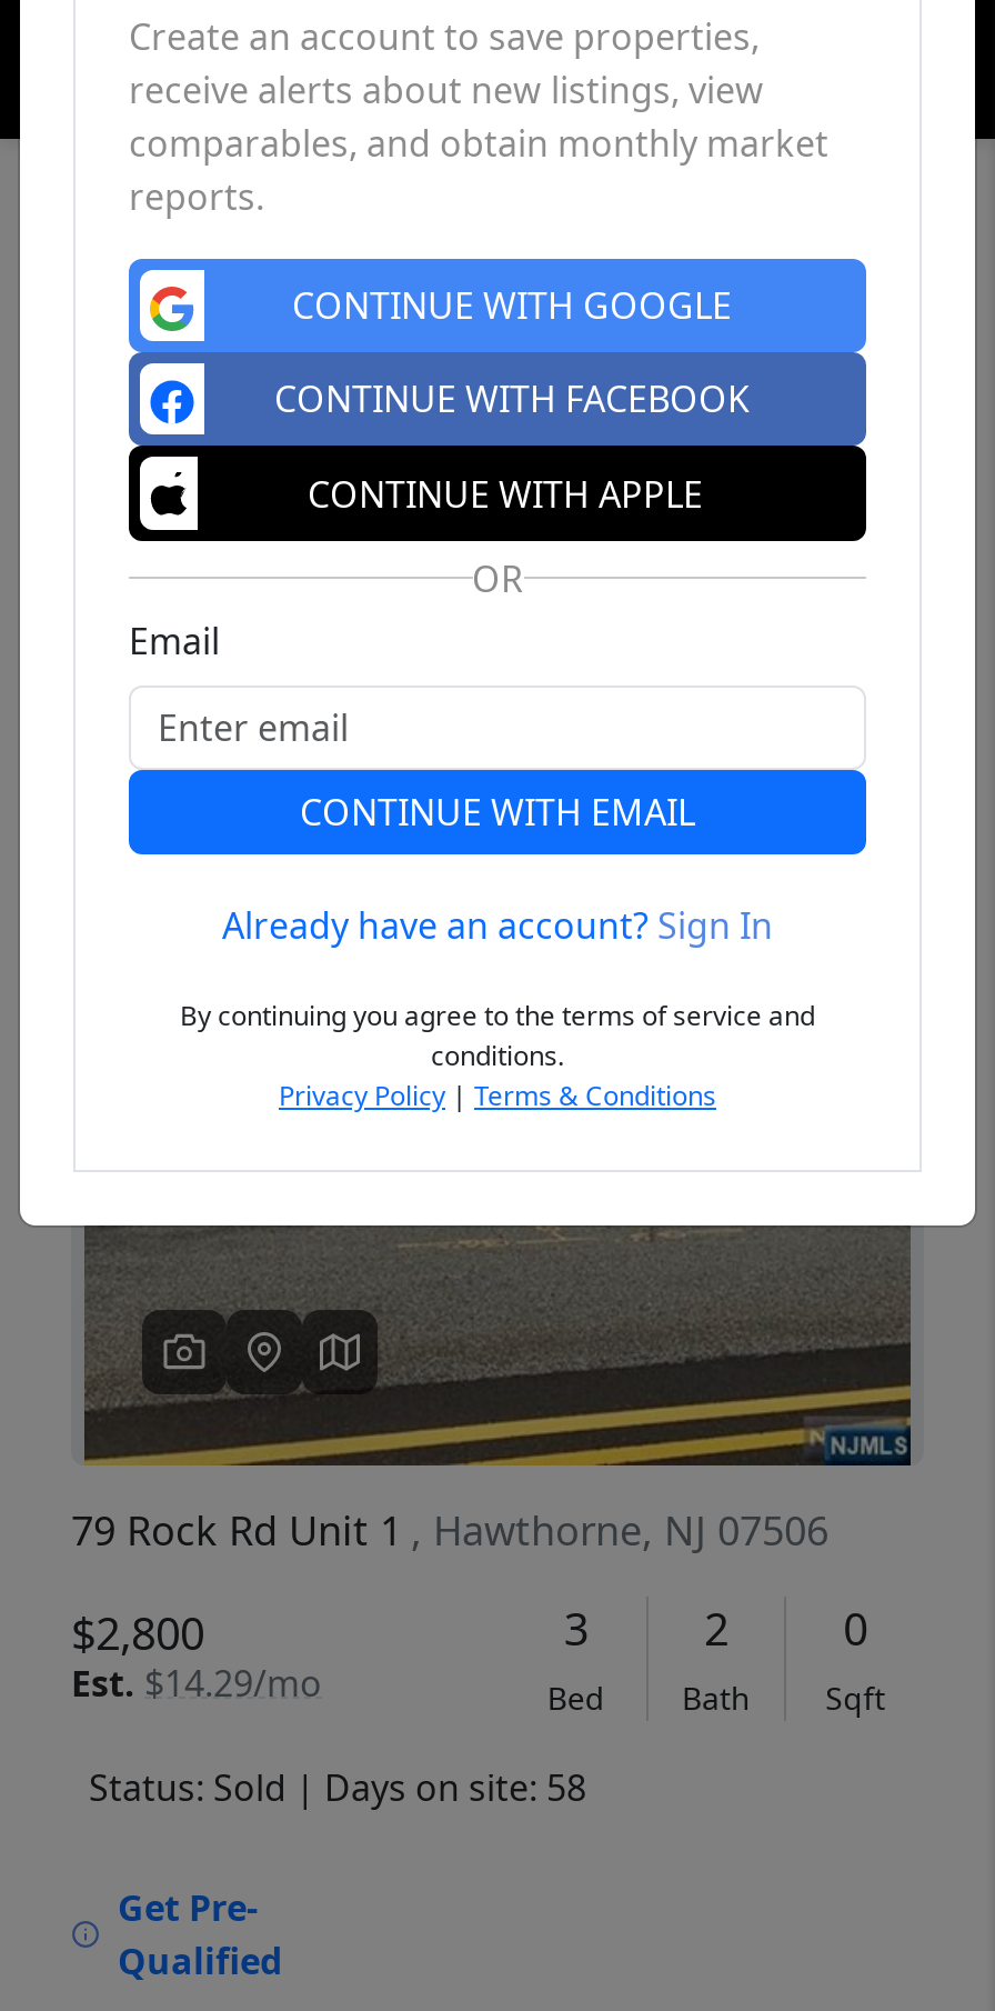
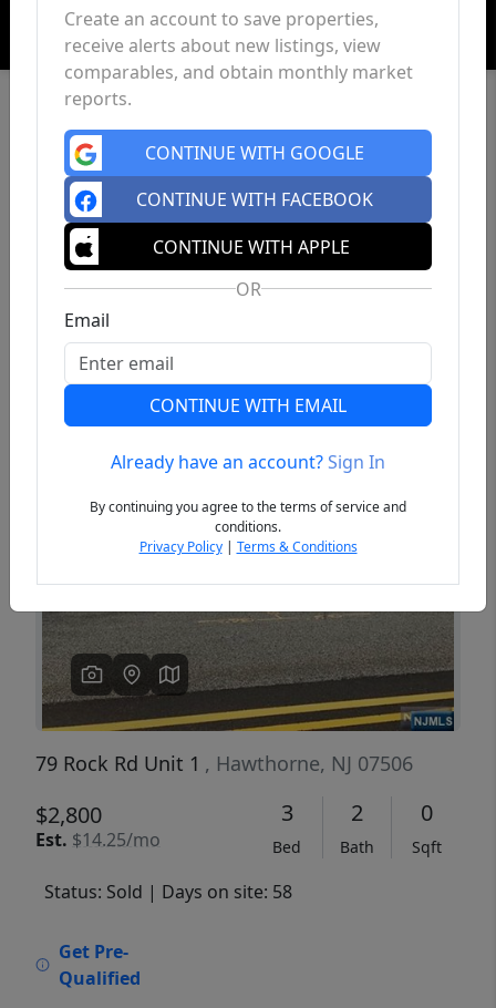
- Est. $14.29/mo
+ Est. $14.25/mo
